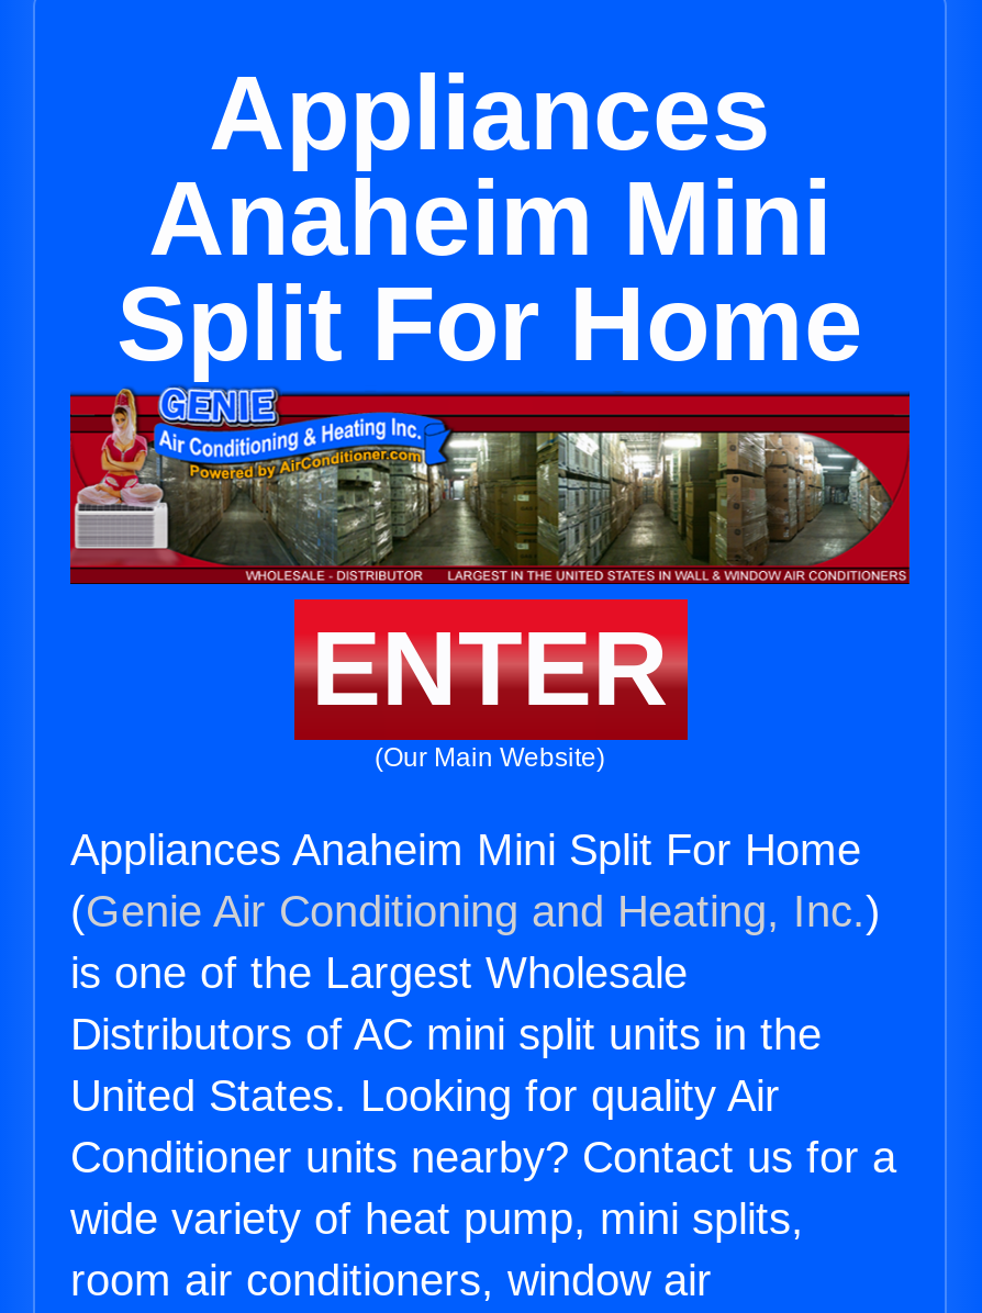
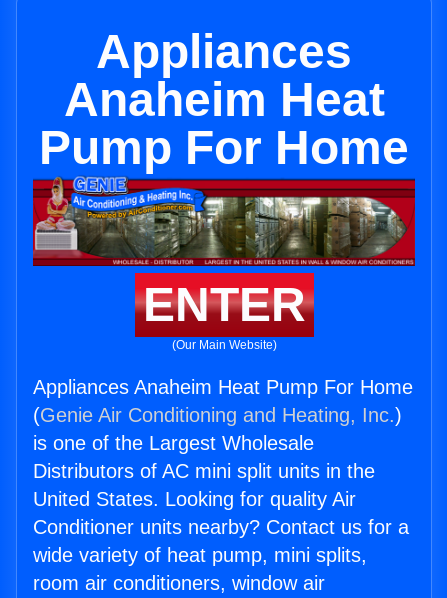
- Anaheim Mini
+ Anaheim Heat

- Split For Home
+ Pump For Home

- Appliances Anaheim Mini Split For Home
+ Appliances Anaheim Heat Pump For Home
